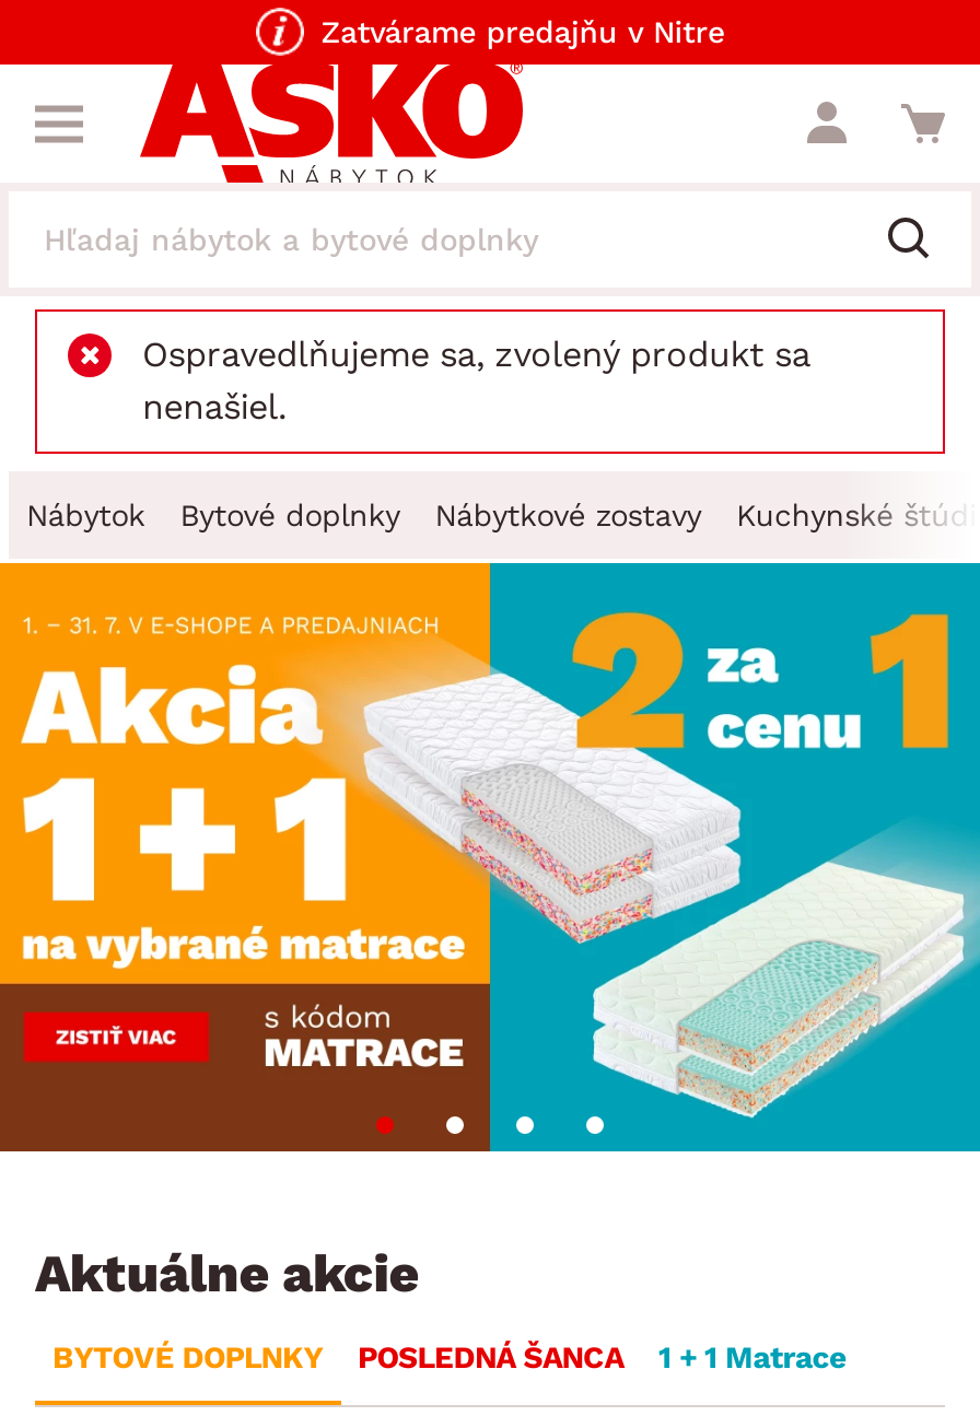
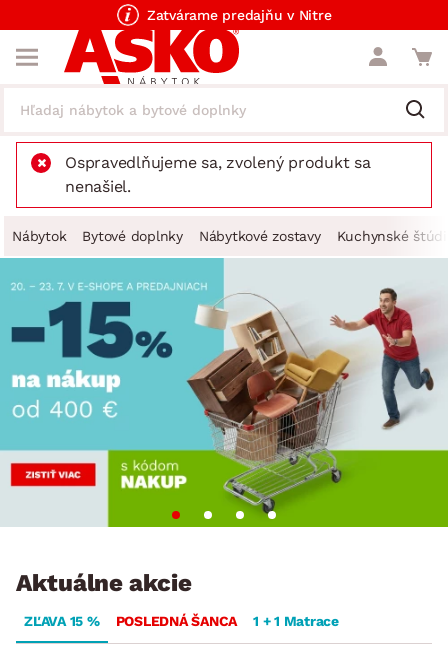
- [image]
+ [image]

- BYTOVÉ DOPLNKY
+ ZĽAVA 15 %
